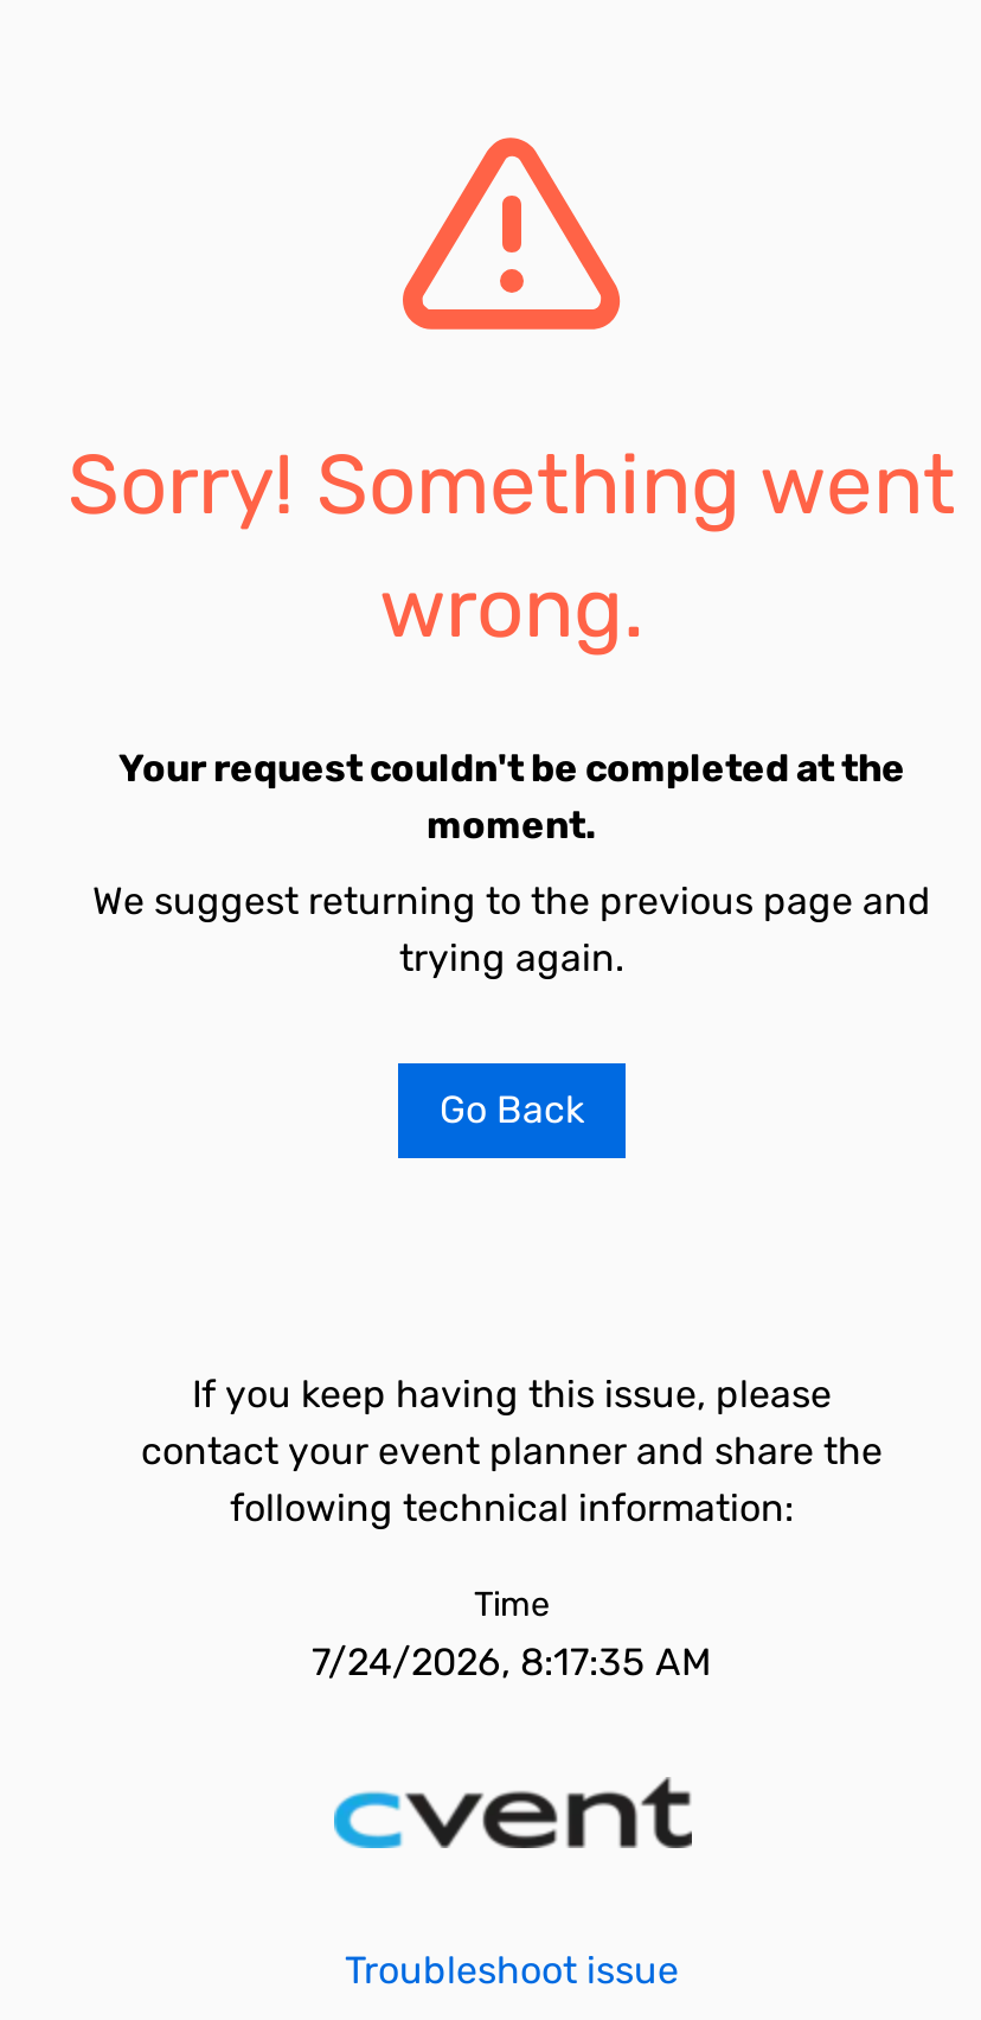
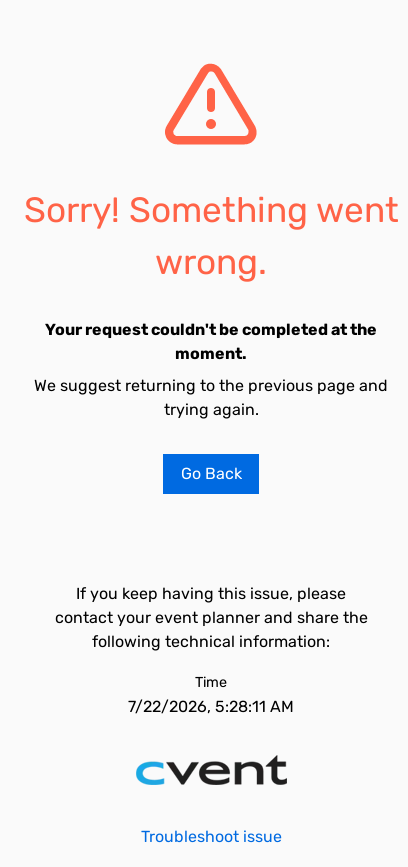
- 7/24/2026, 8:17:35 AM
+ 7/22/2026, 5:28:11 AM
